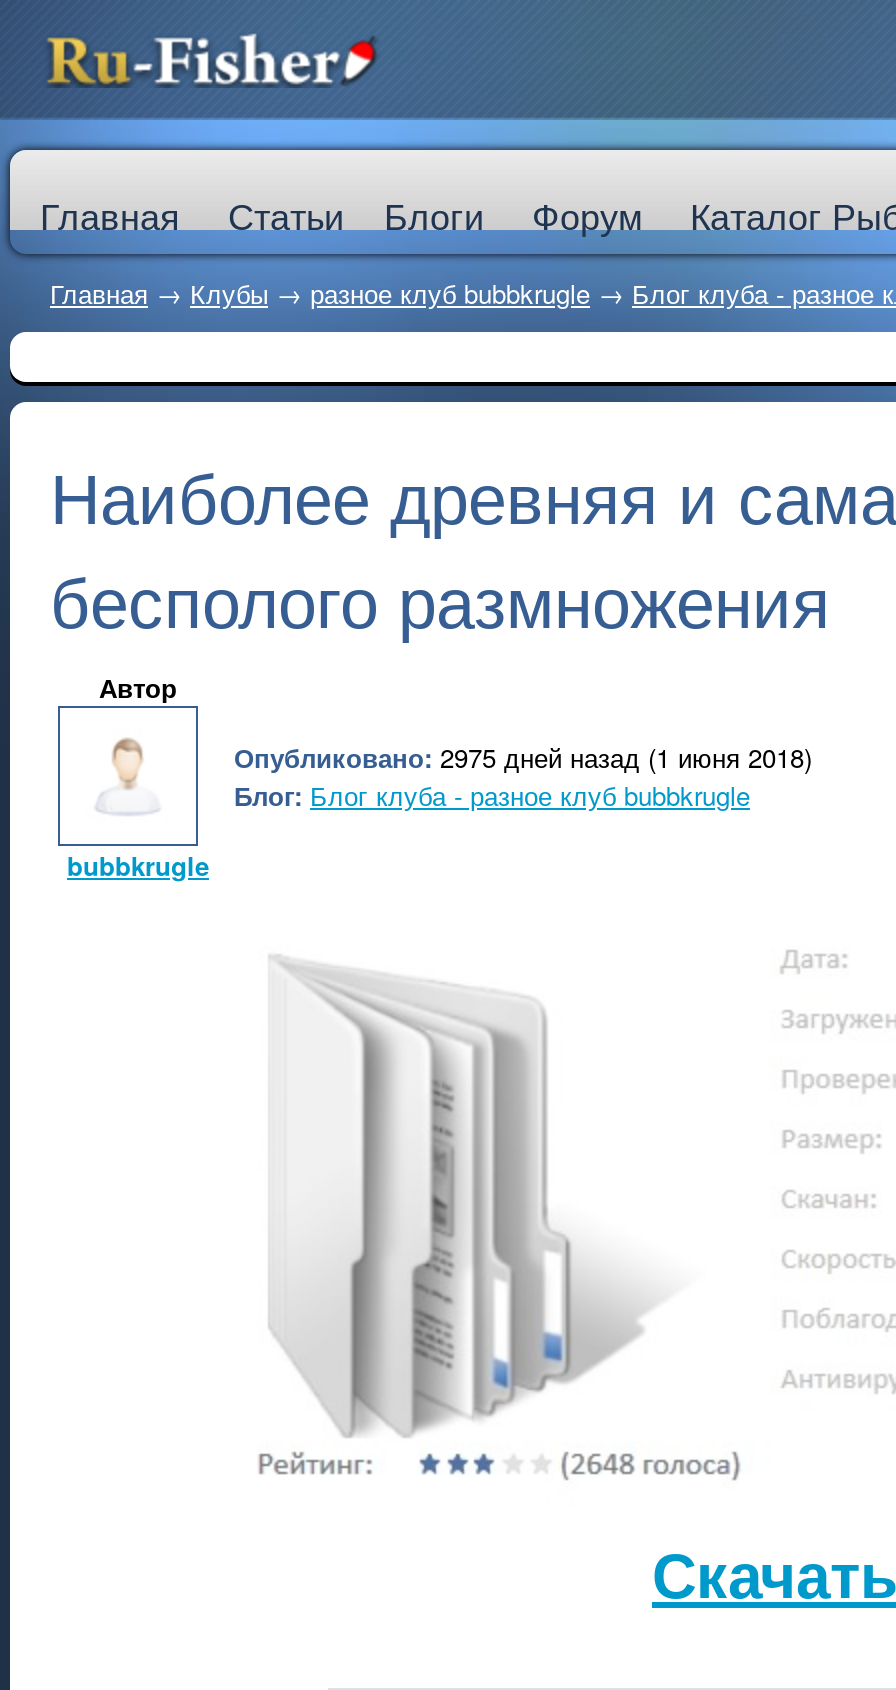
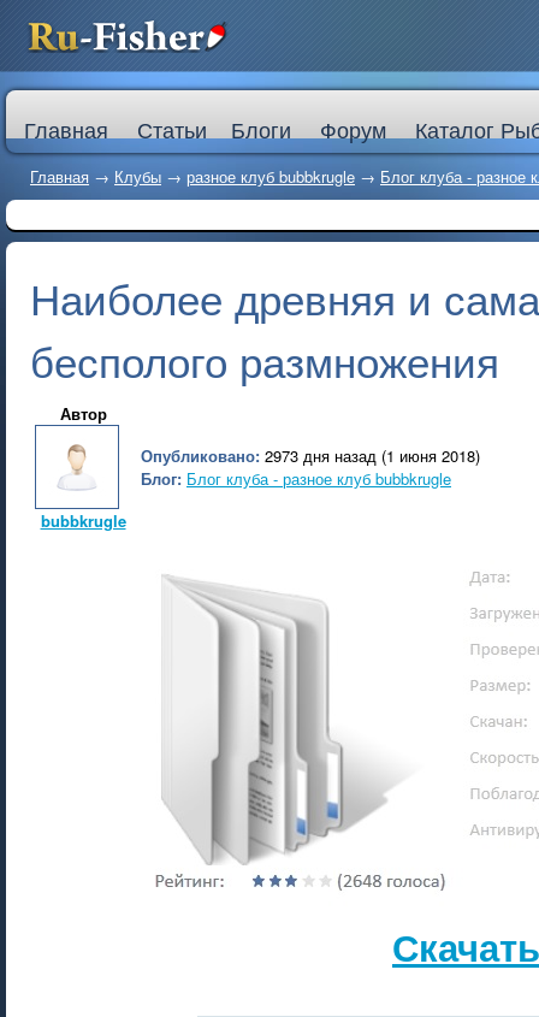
- Опубликовано: 2975 дней назад (1 июня 2018)
+ Опубликовано: 2973 дня назад (1 июня 2018)
